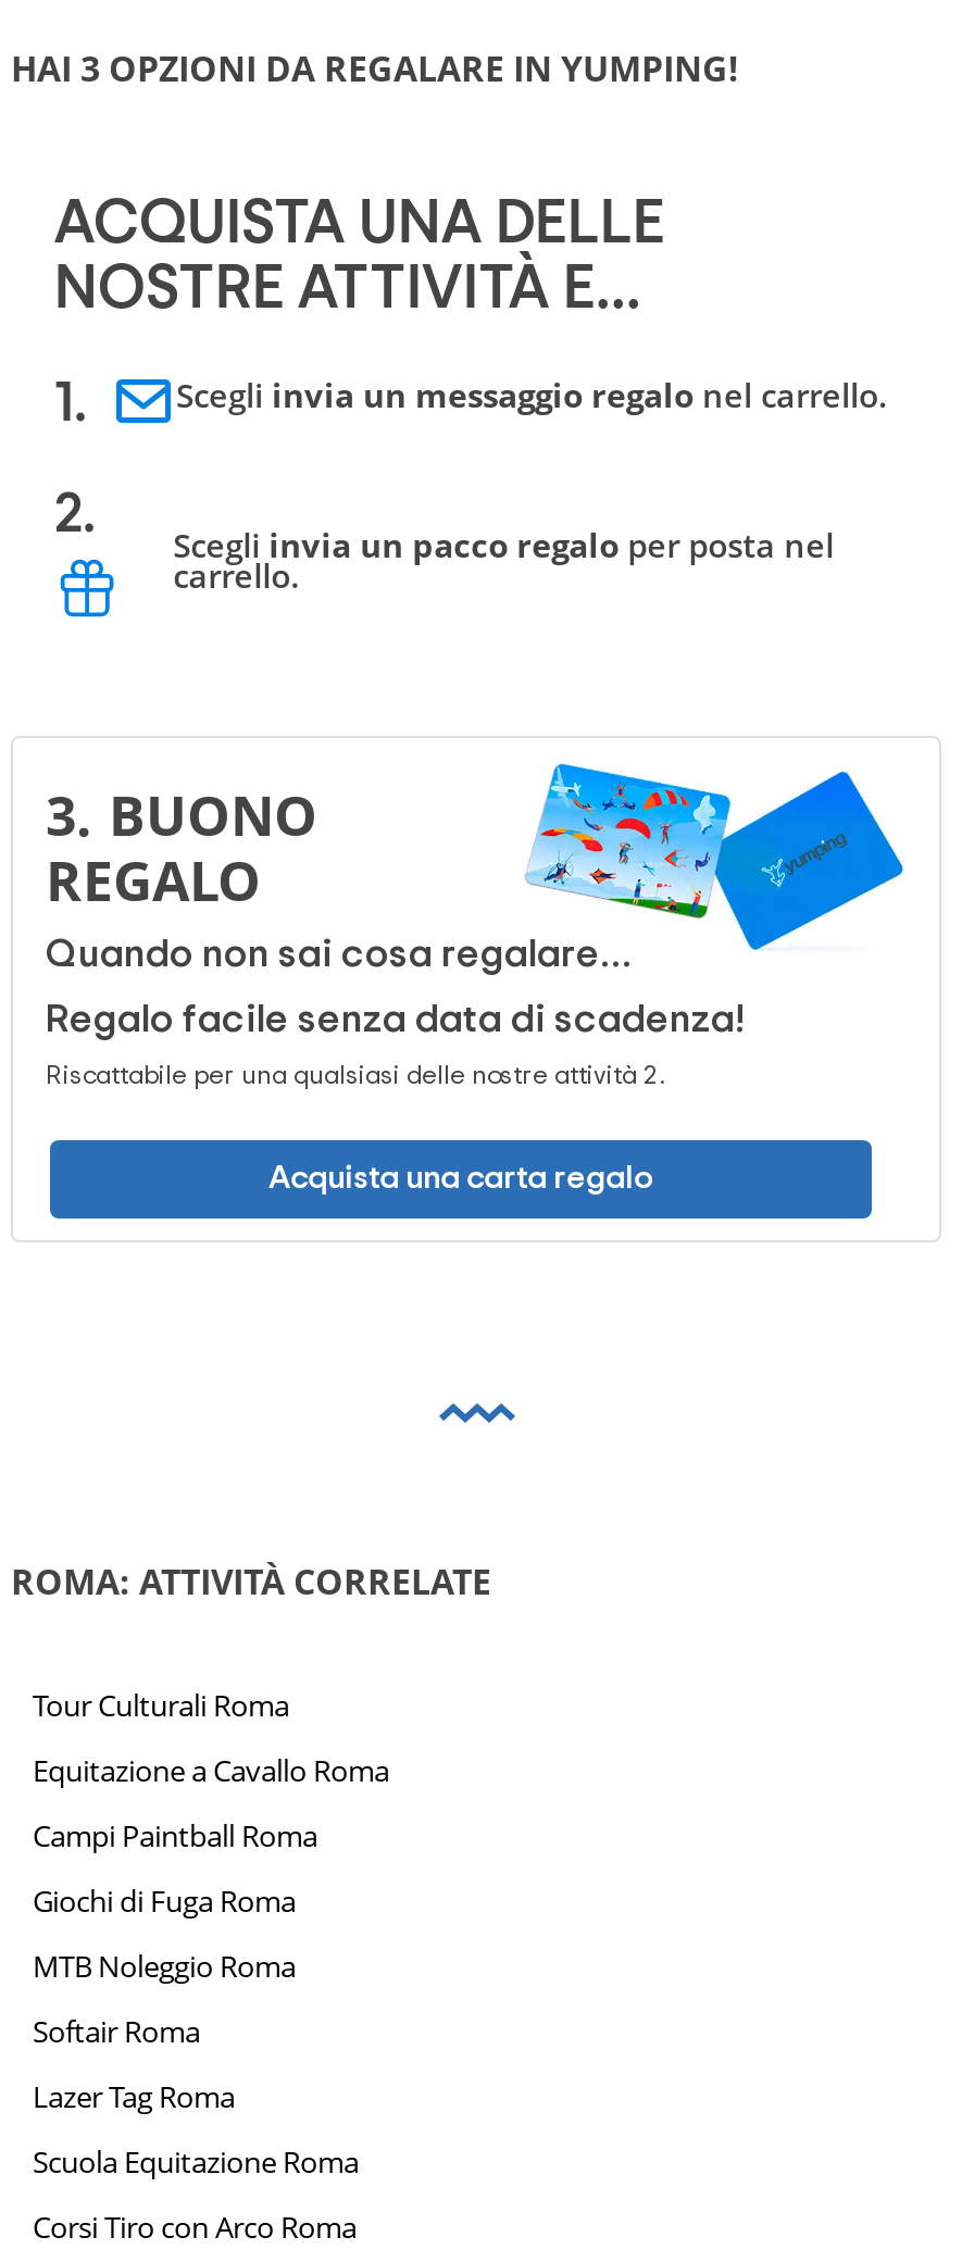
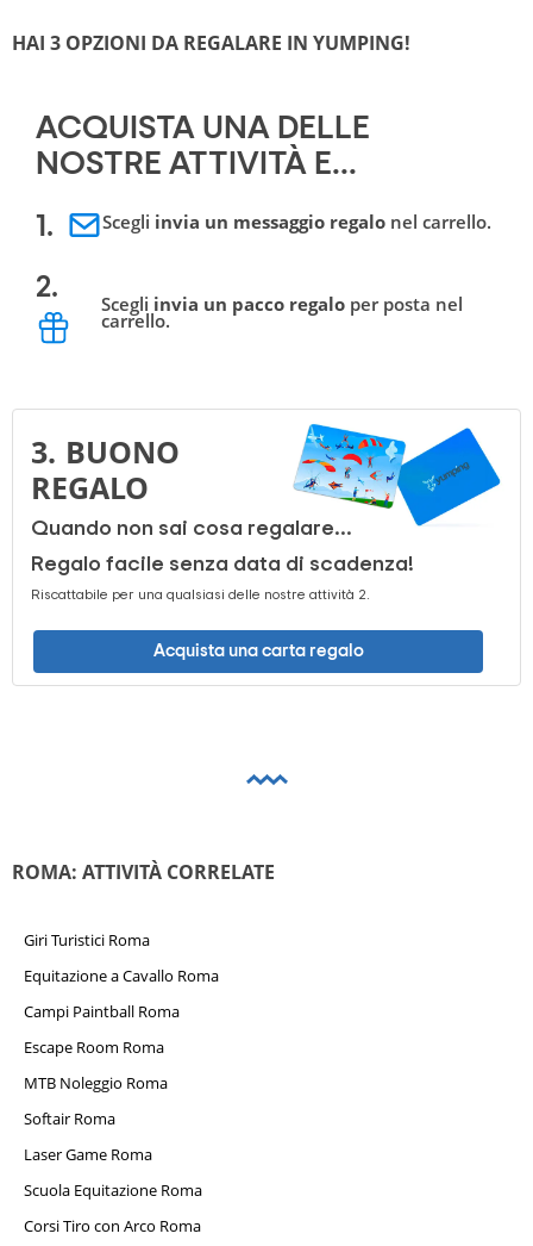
- Tour Culturali Roma
+ Giri Turistici Roma

- Giochi di Fuga Roma
+ Escape Room Roma

- Lazer Tag Roma
+ Laser Game Roma
